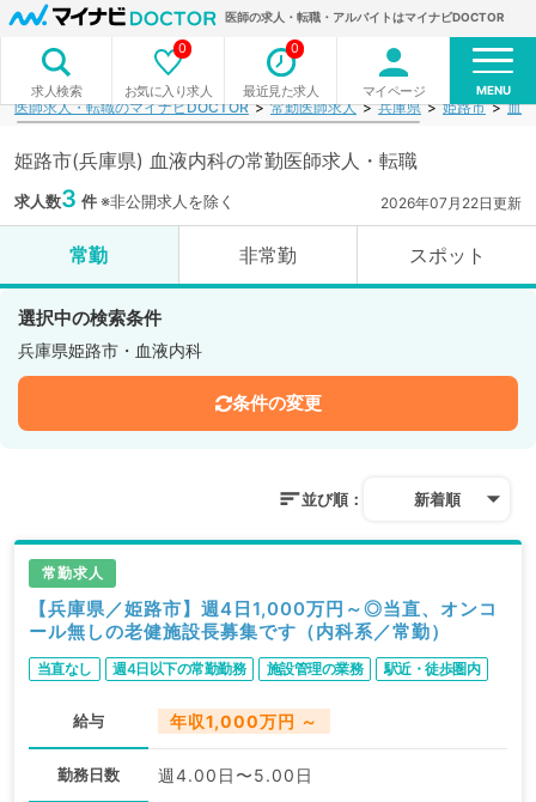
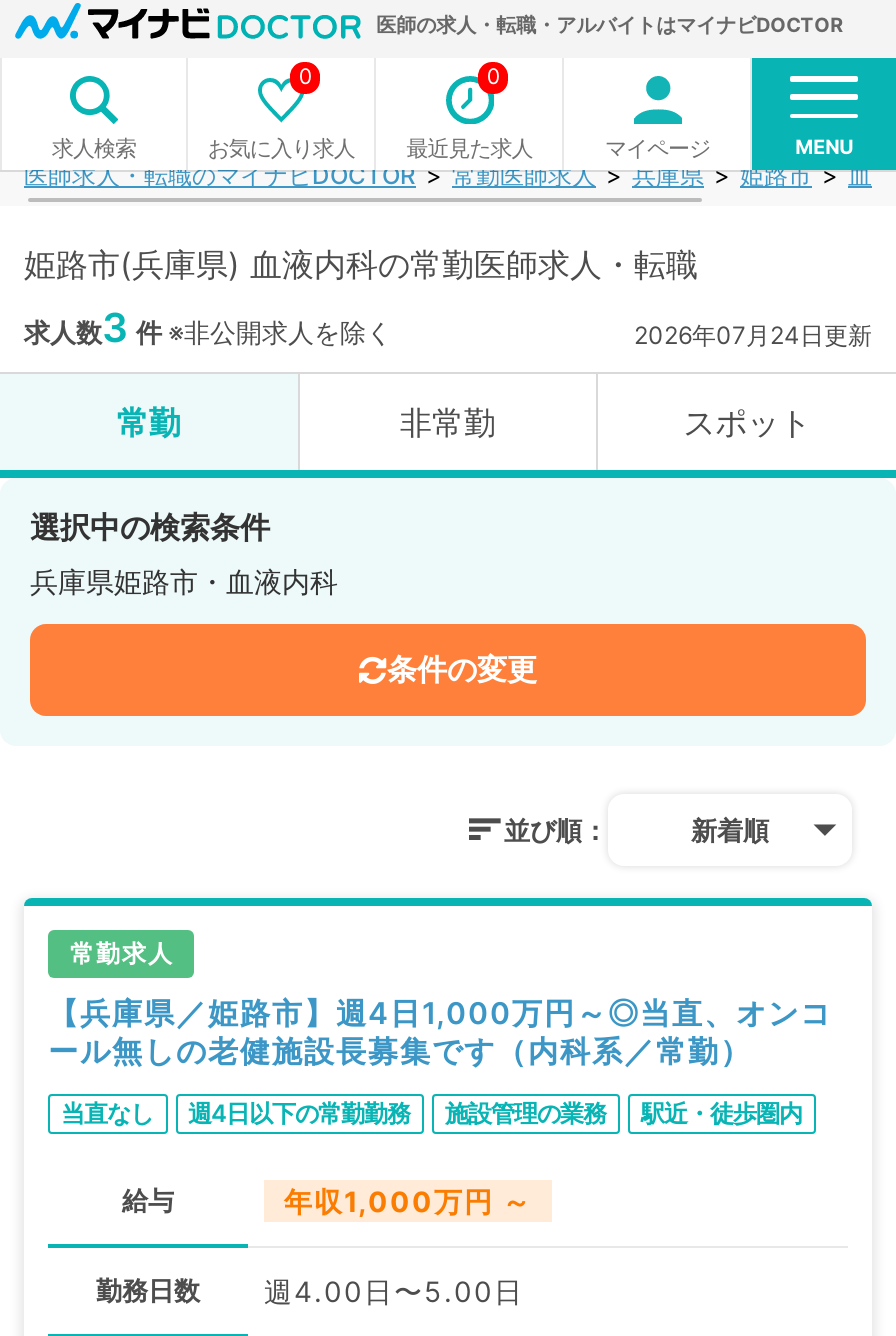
- 2026年07月22日更新
+ 2026年07月24日更新
